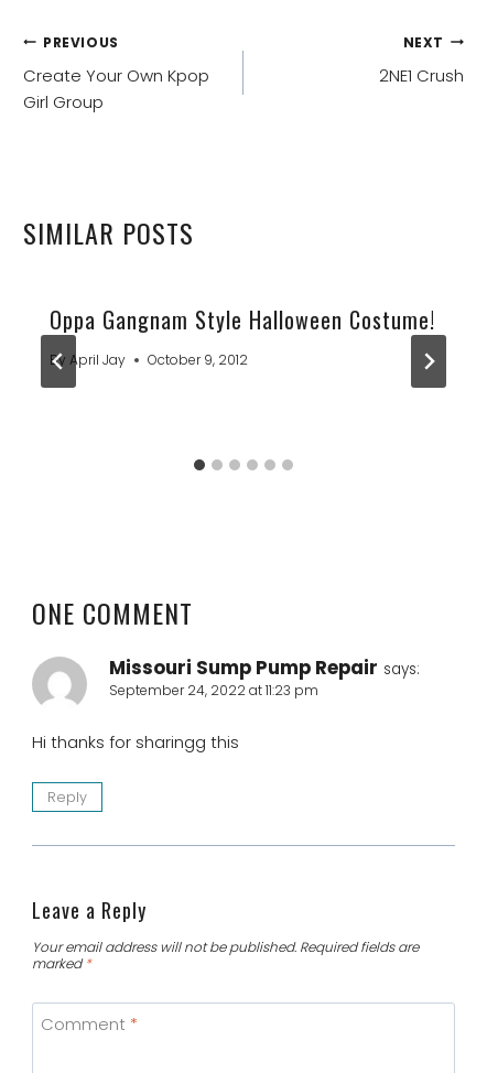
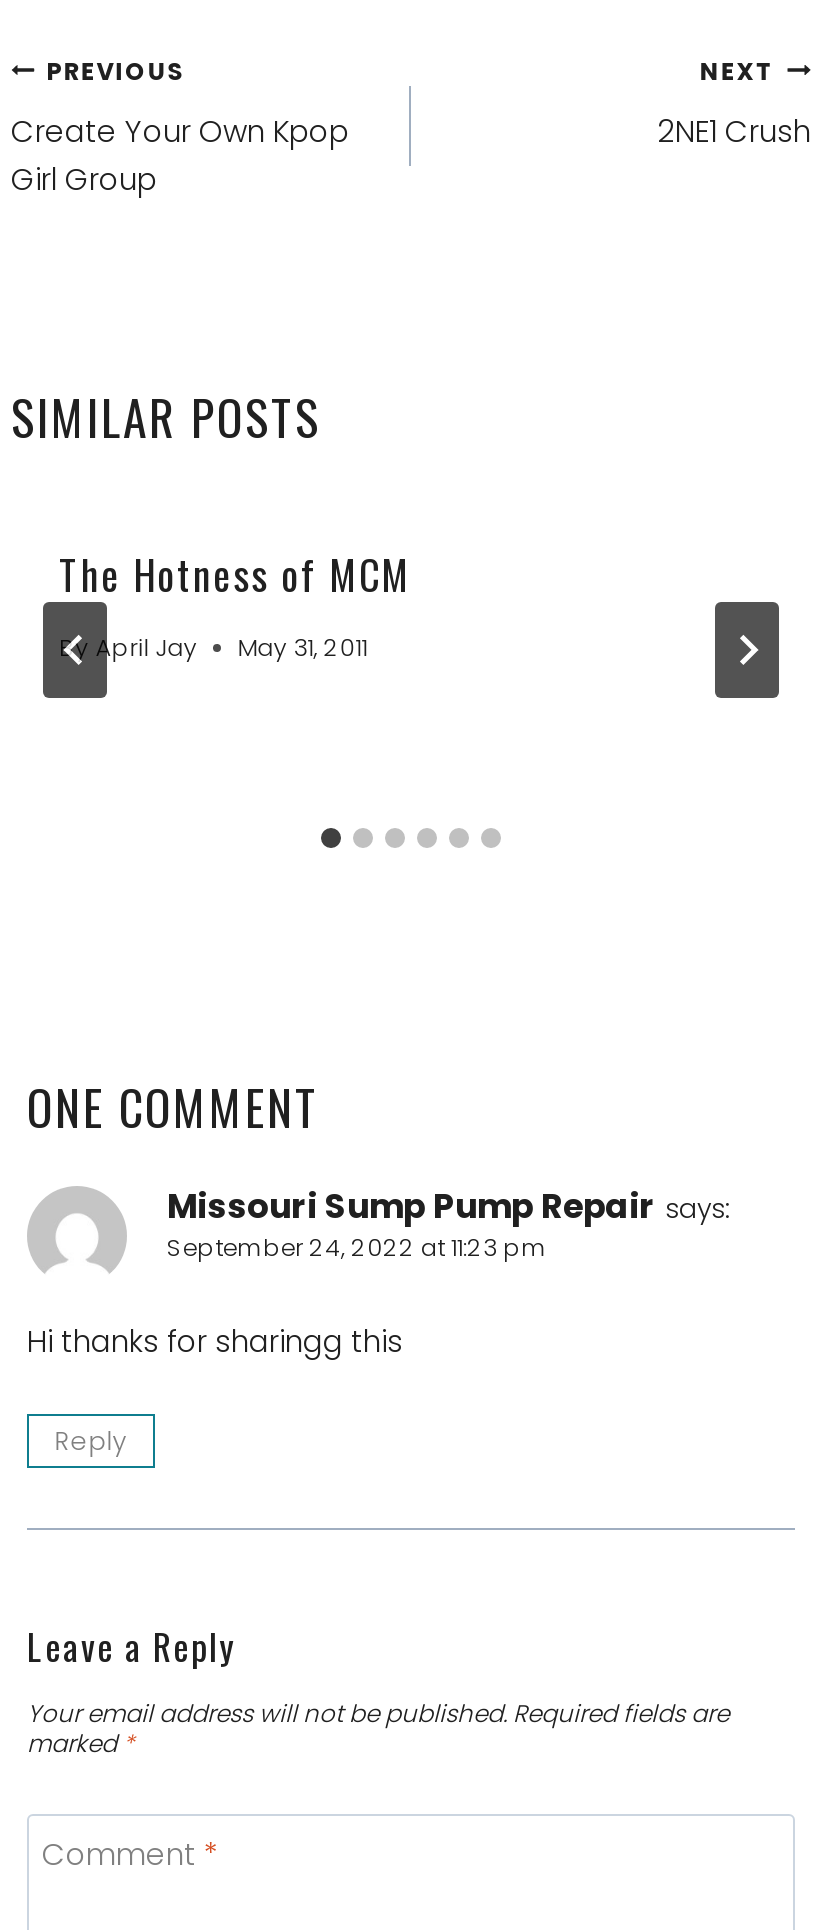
- Oppa Gangnam Style Halloween Costume!
+ The Hotness of MCM

- October 9, 2012
+ May 31, 2011
